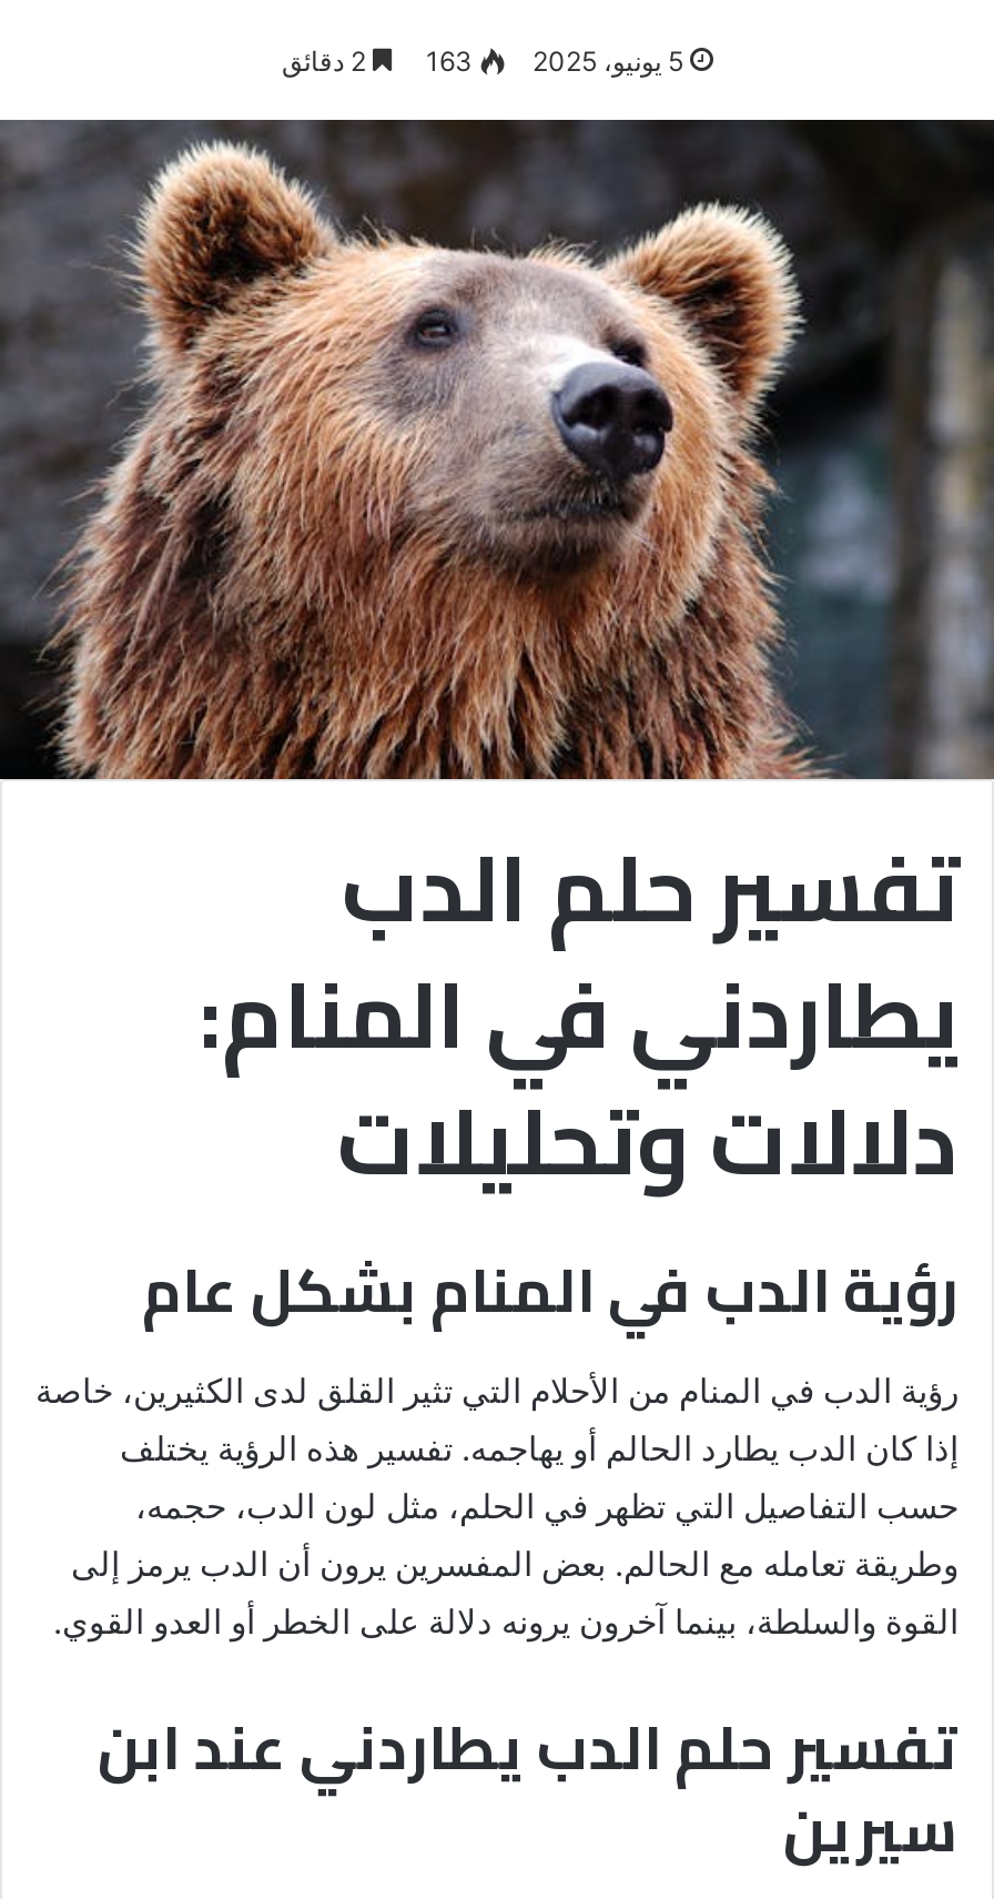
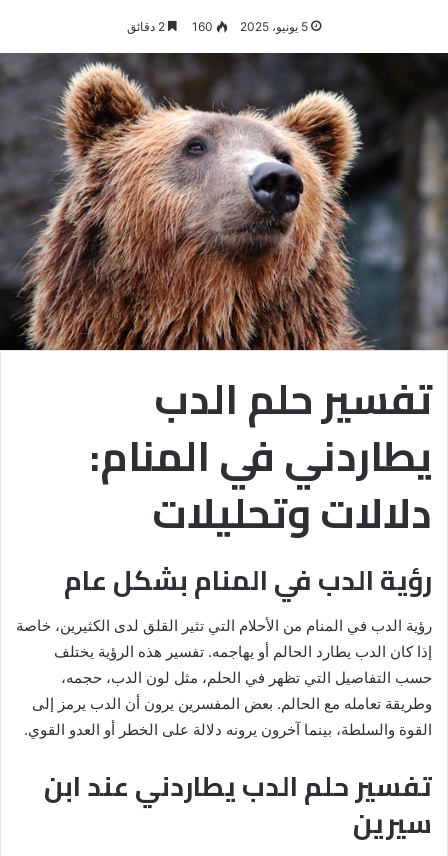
- 163
+ 160
